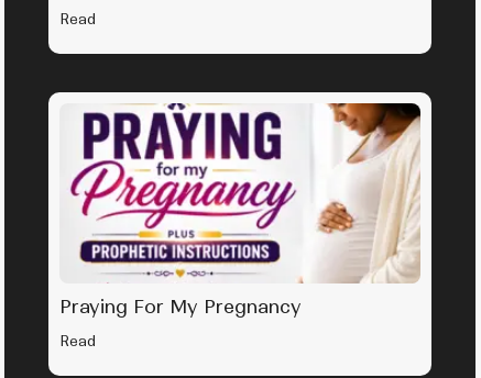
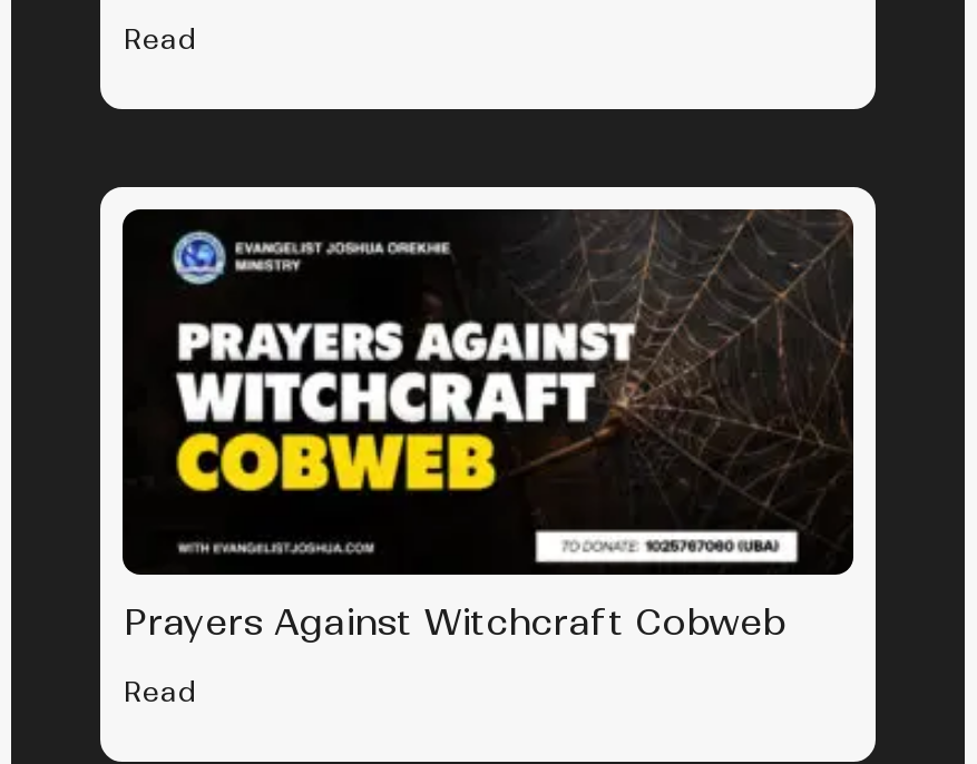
- [image]
- Praying For My Pregnancy
+ [image]
+ Prayers Against Witchcraft Cobweb
